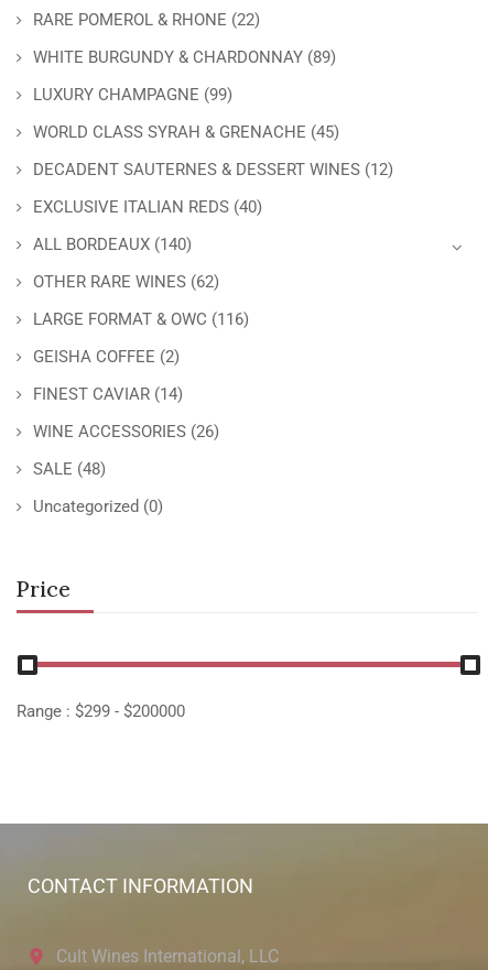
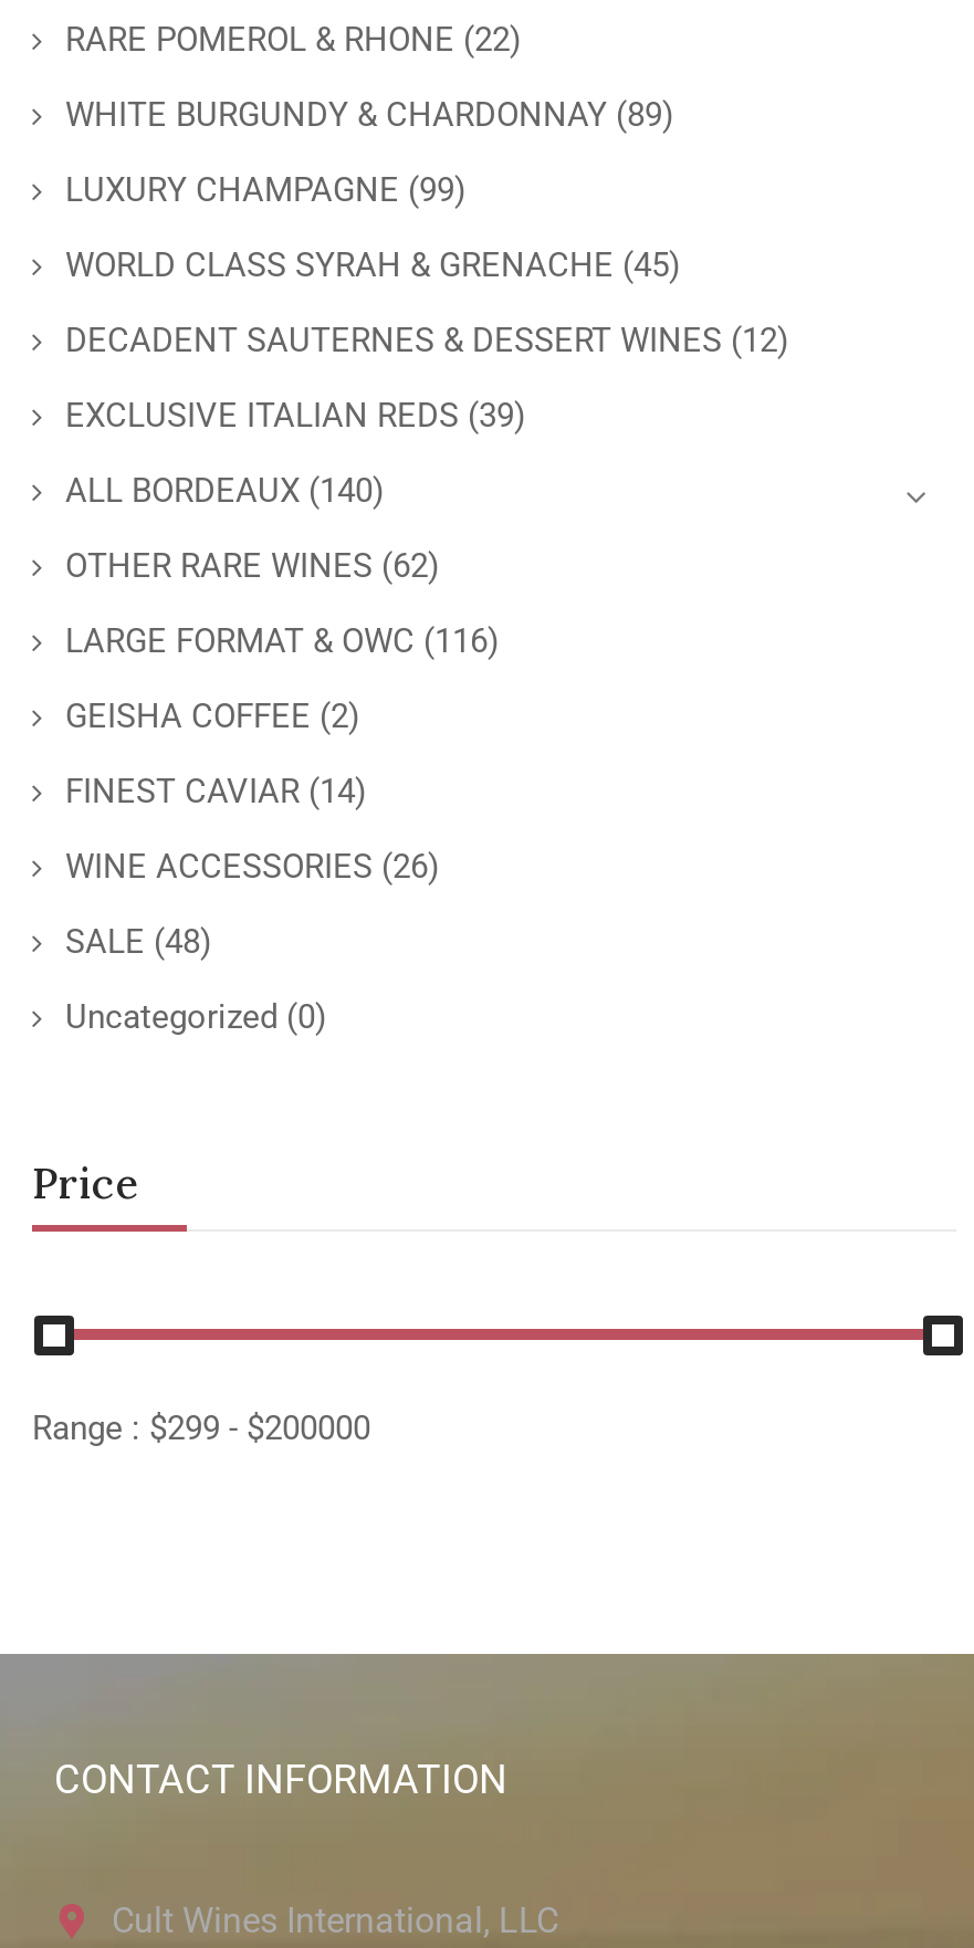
- EXCLUSIVE ITALIAN REDS (40)
+ EXCLUSIVE ITALIAN REDS (39)
